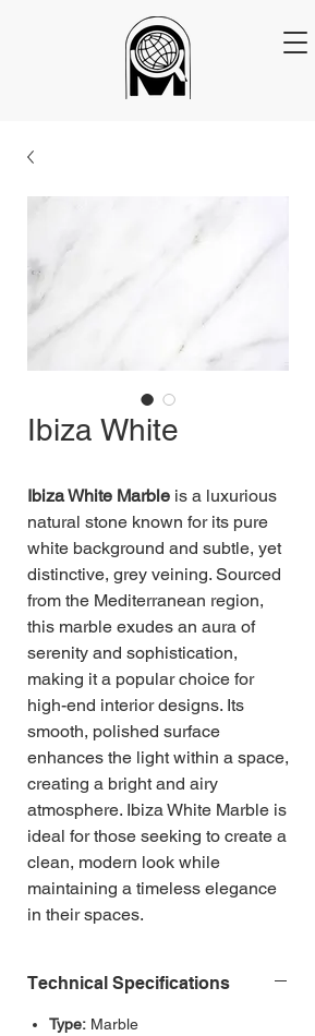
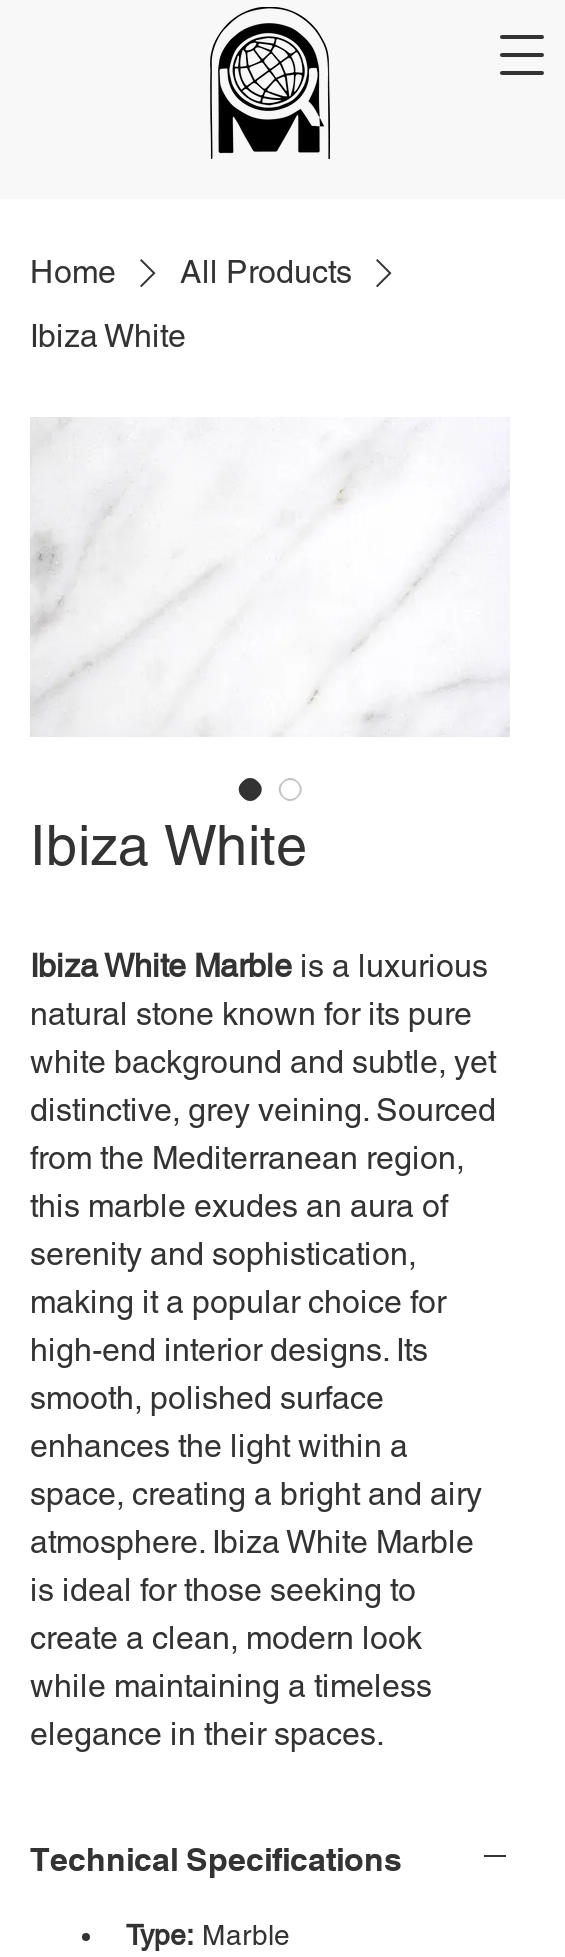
+ Home
+ All Products
+ Ibiza White
